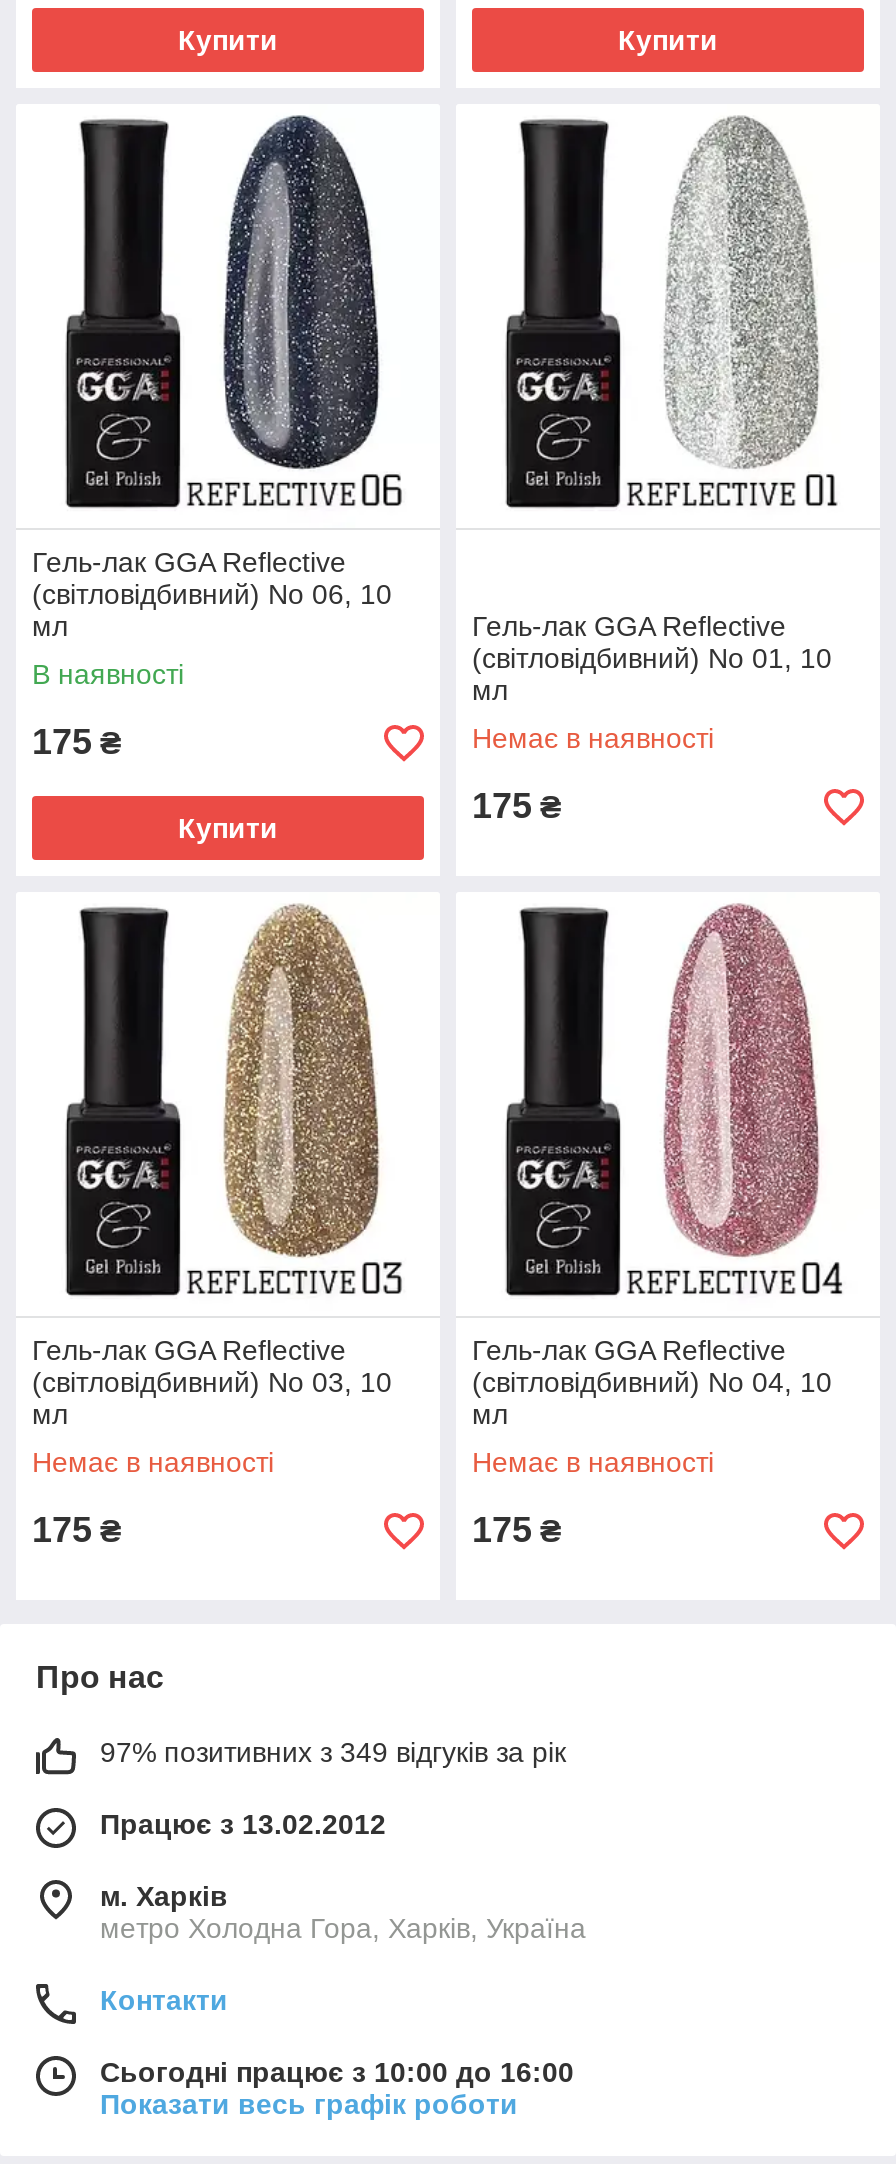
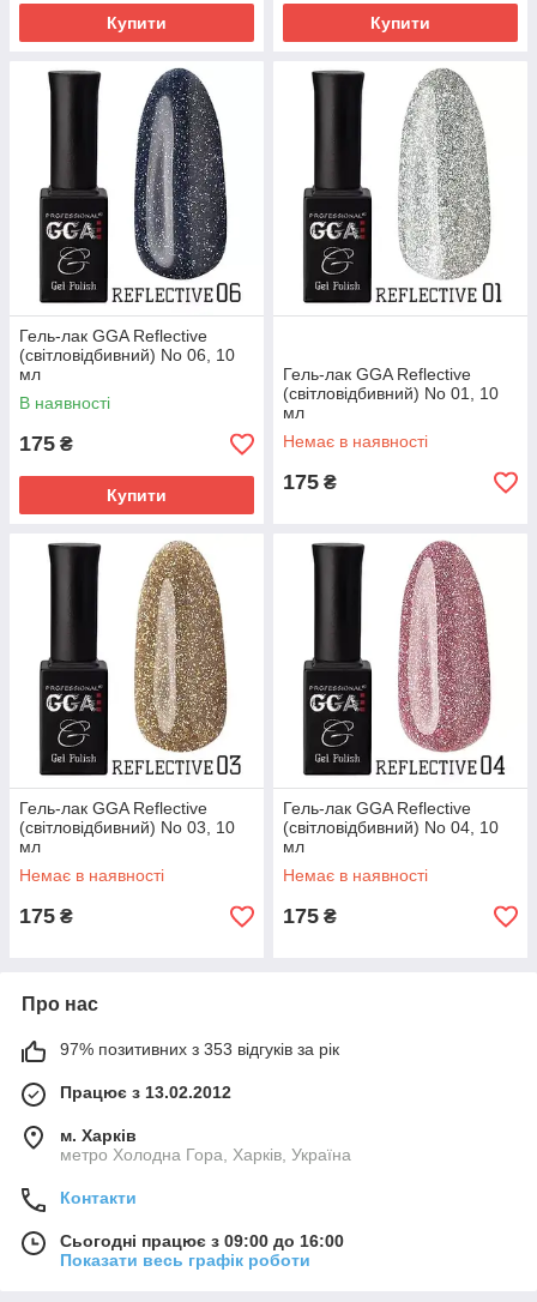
- 97% позитивних з 349 відгуків за рік
+ 97% позитивних з 353 відгуків за рік

- Сьогодні працює з 10:00 до 16:00
+ Сьогодні працює з 09:00 до 16:00
